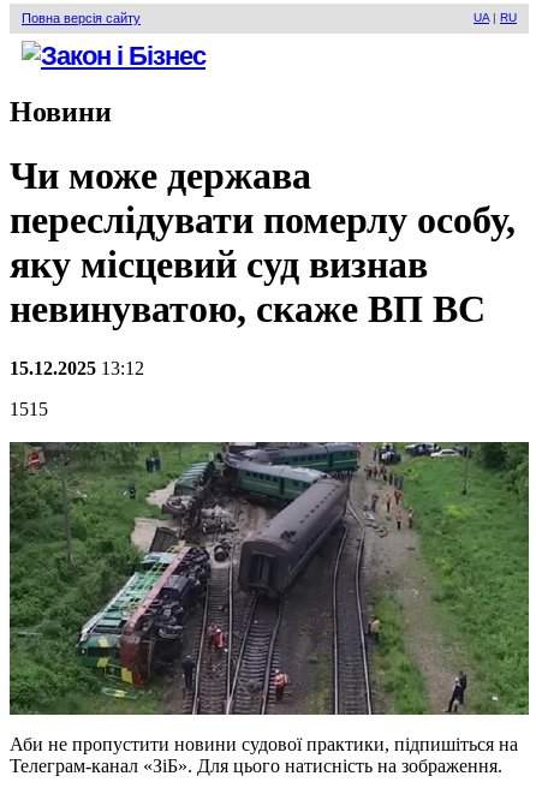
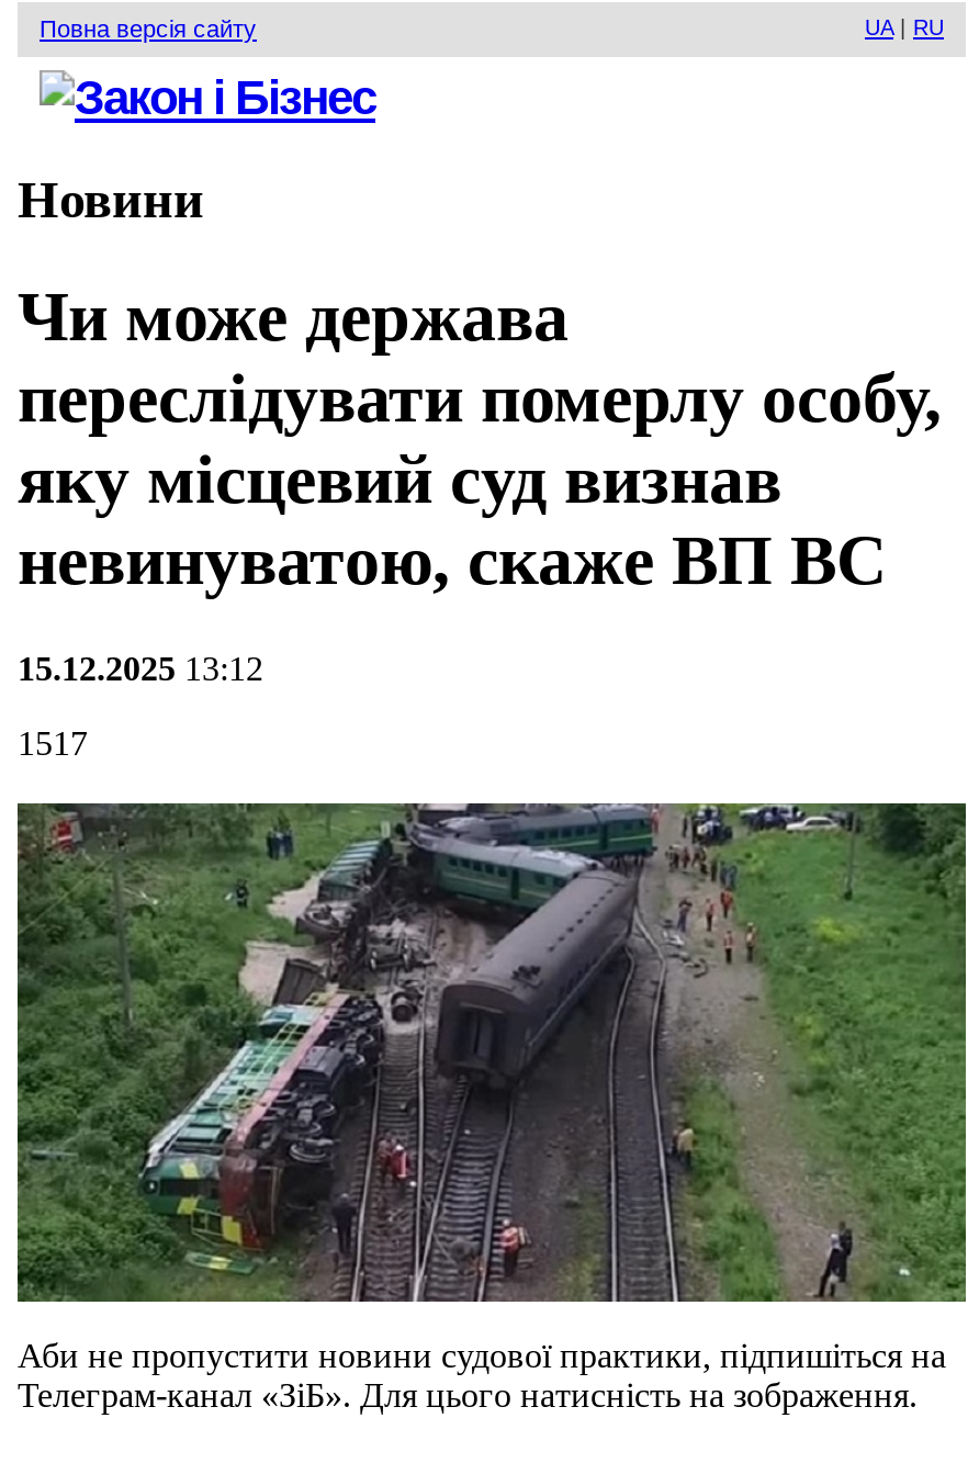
- 1515
+ 1517
